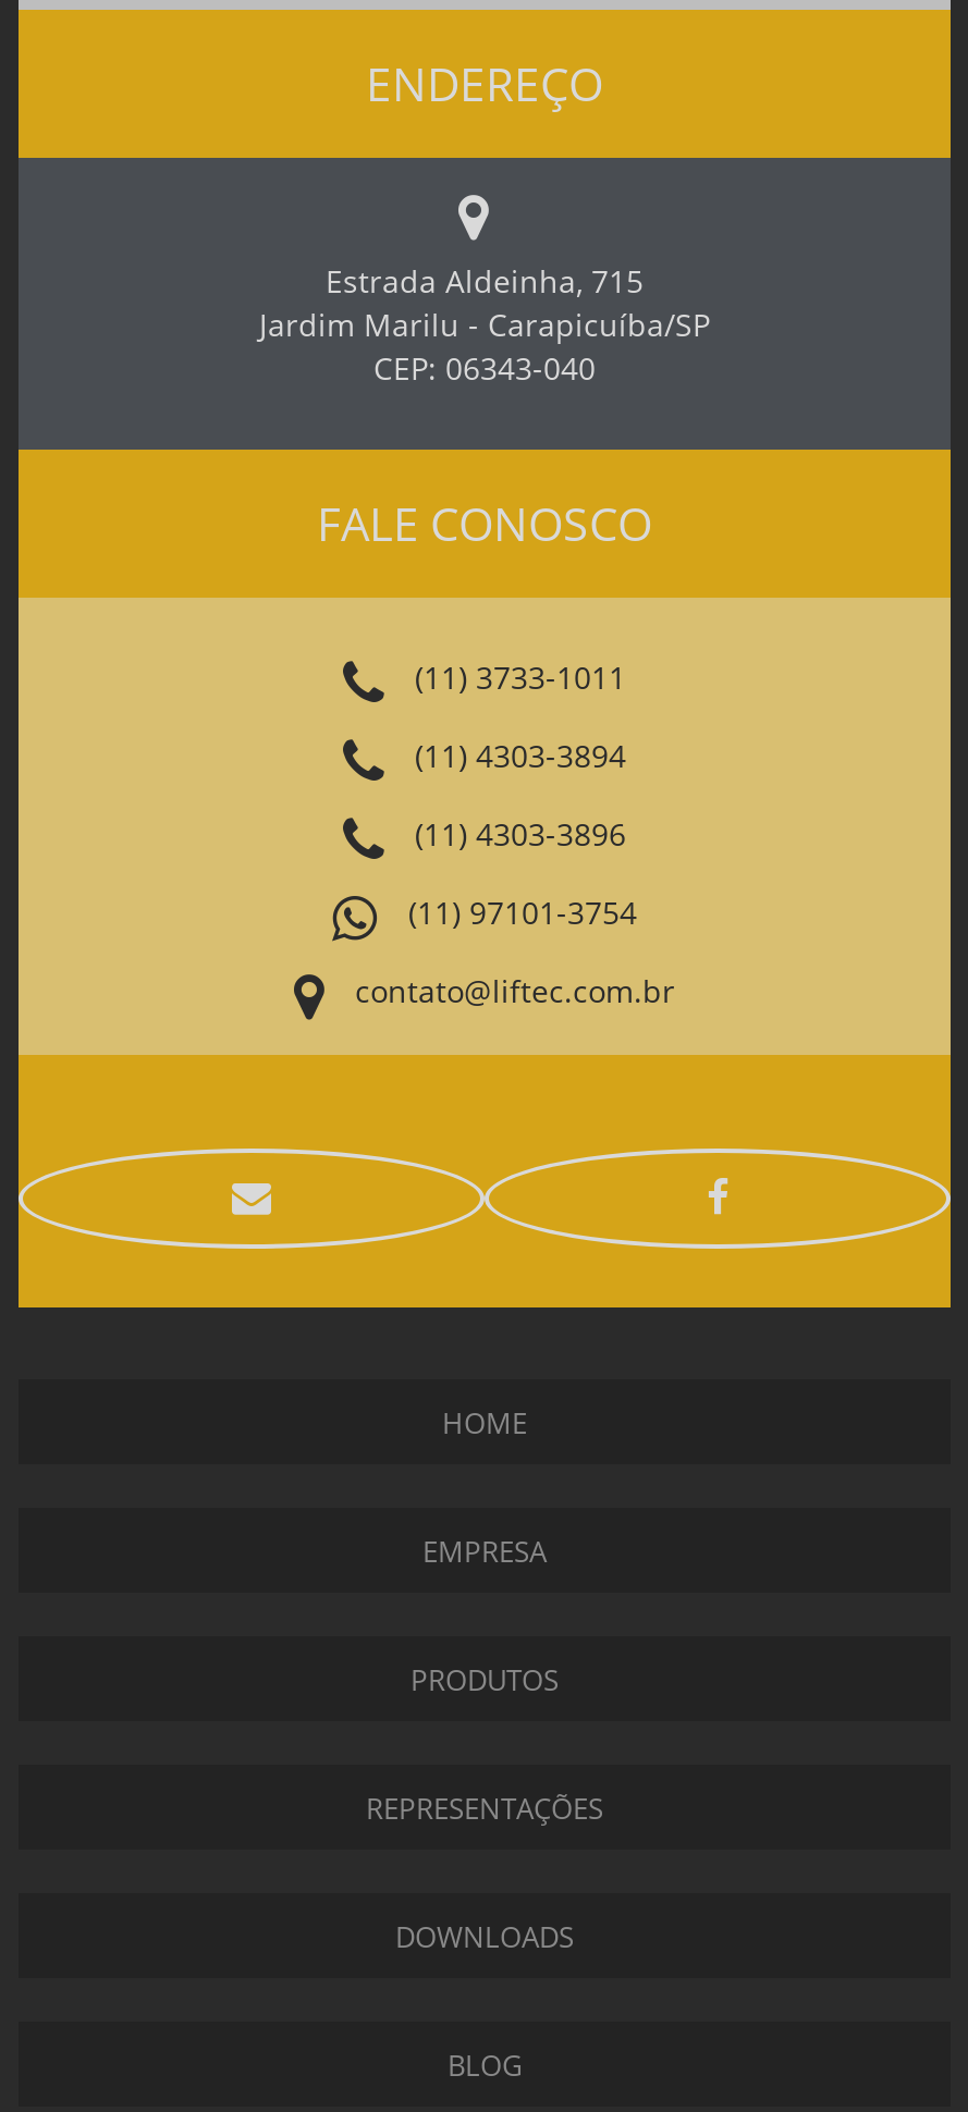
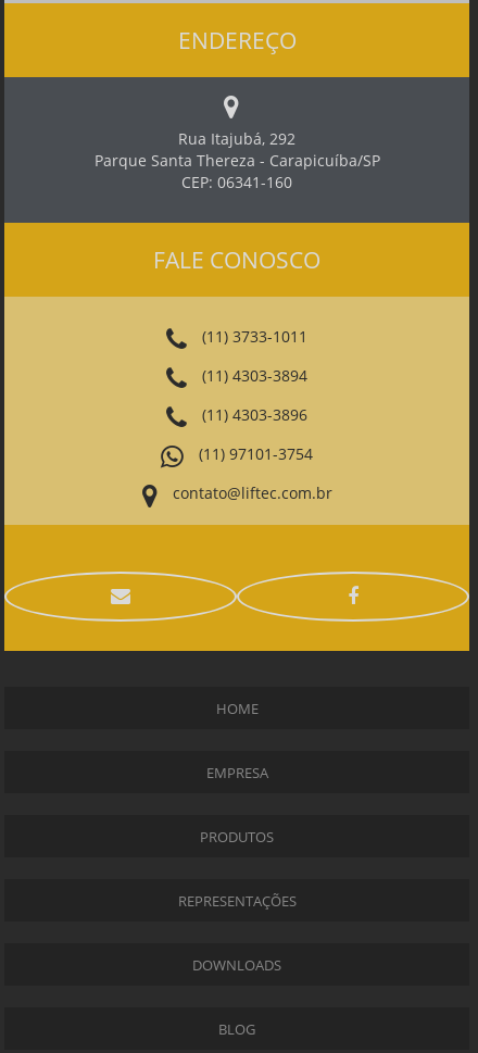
- Estrada Aldeinha, 715
- Jardim Marilu - Carapicuíba/SP
- CEP: 06343-040
+ Rua Itajubá, 292
+ Parque Santa Thereza - Carapicuíba/SP
+ CEP: 06341-160
